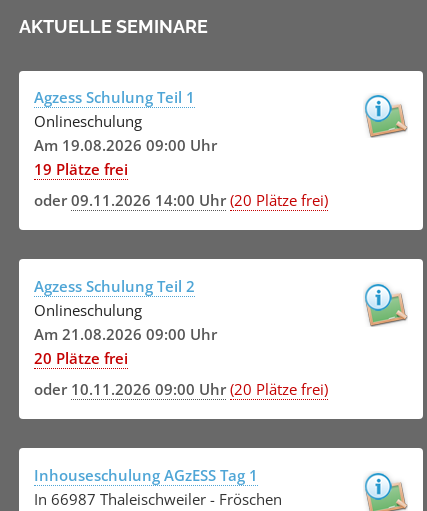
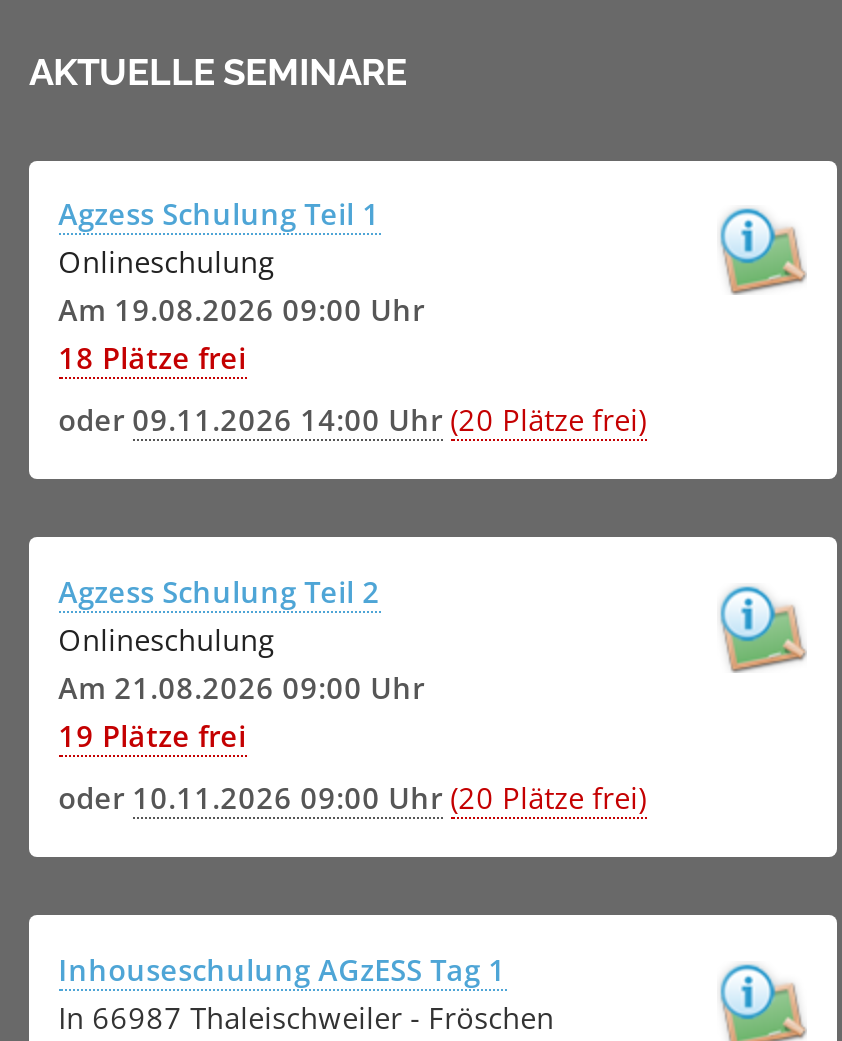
- 19 Plätze frei
+ 18 Plätze frei

- 20 Plätze frei
+ 19 Plätze frei
